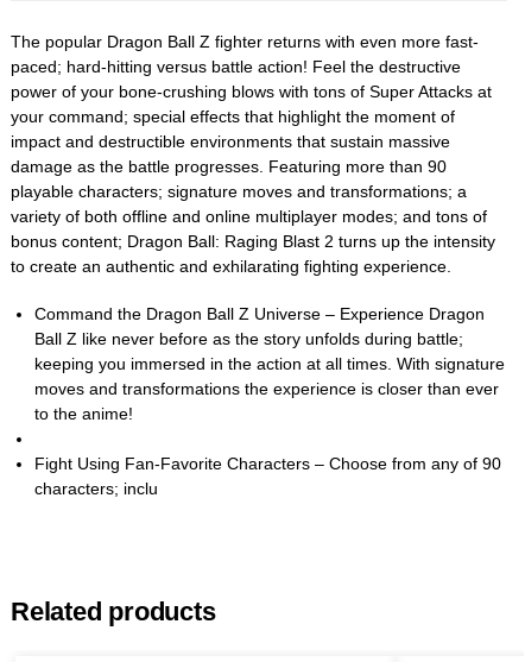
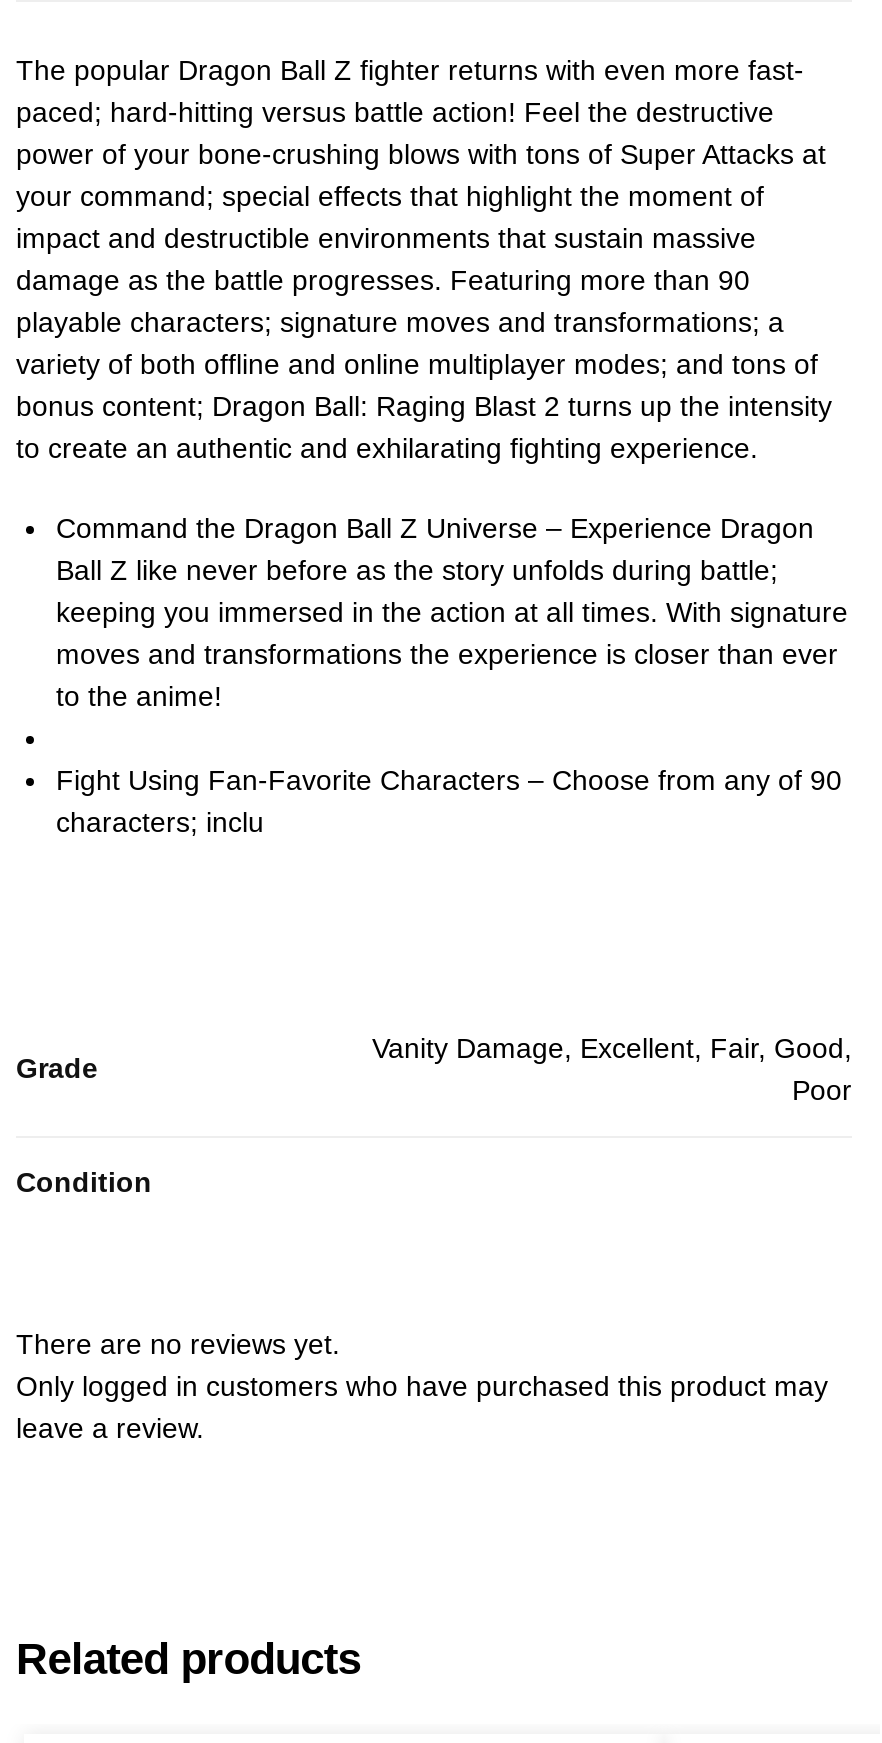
+ Grade

+ Vanity Damage, Excellent, Fair, Good,
+ Poor
+ Condition

+ There are no reviews yet.
+ Only logged in customers who have purchased this product may
+ leave a review.
